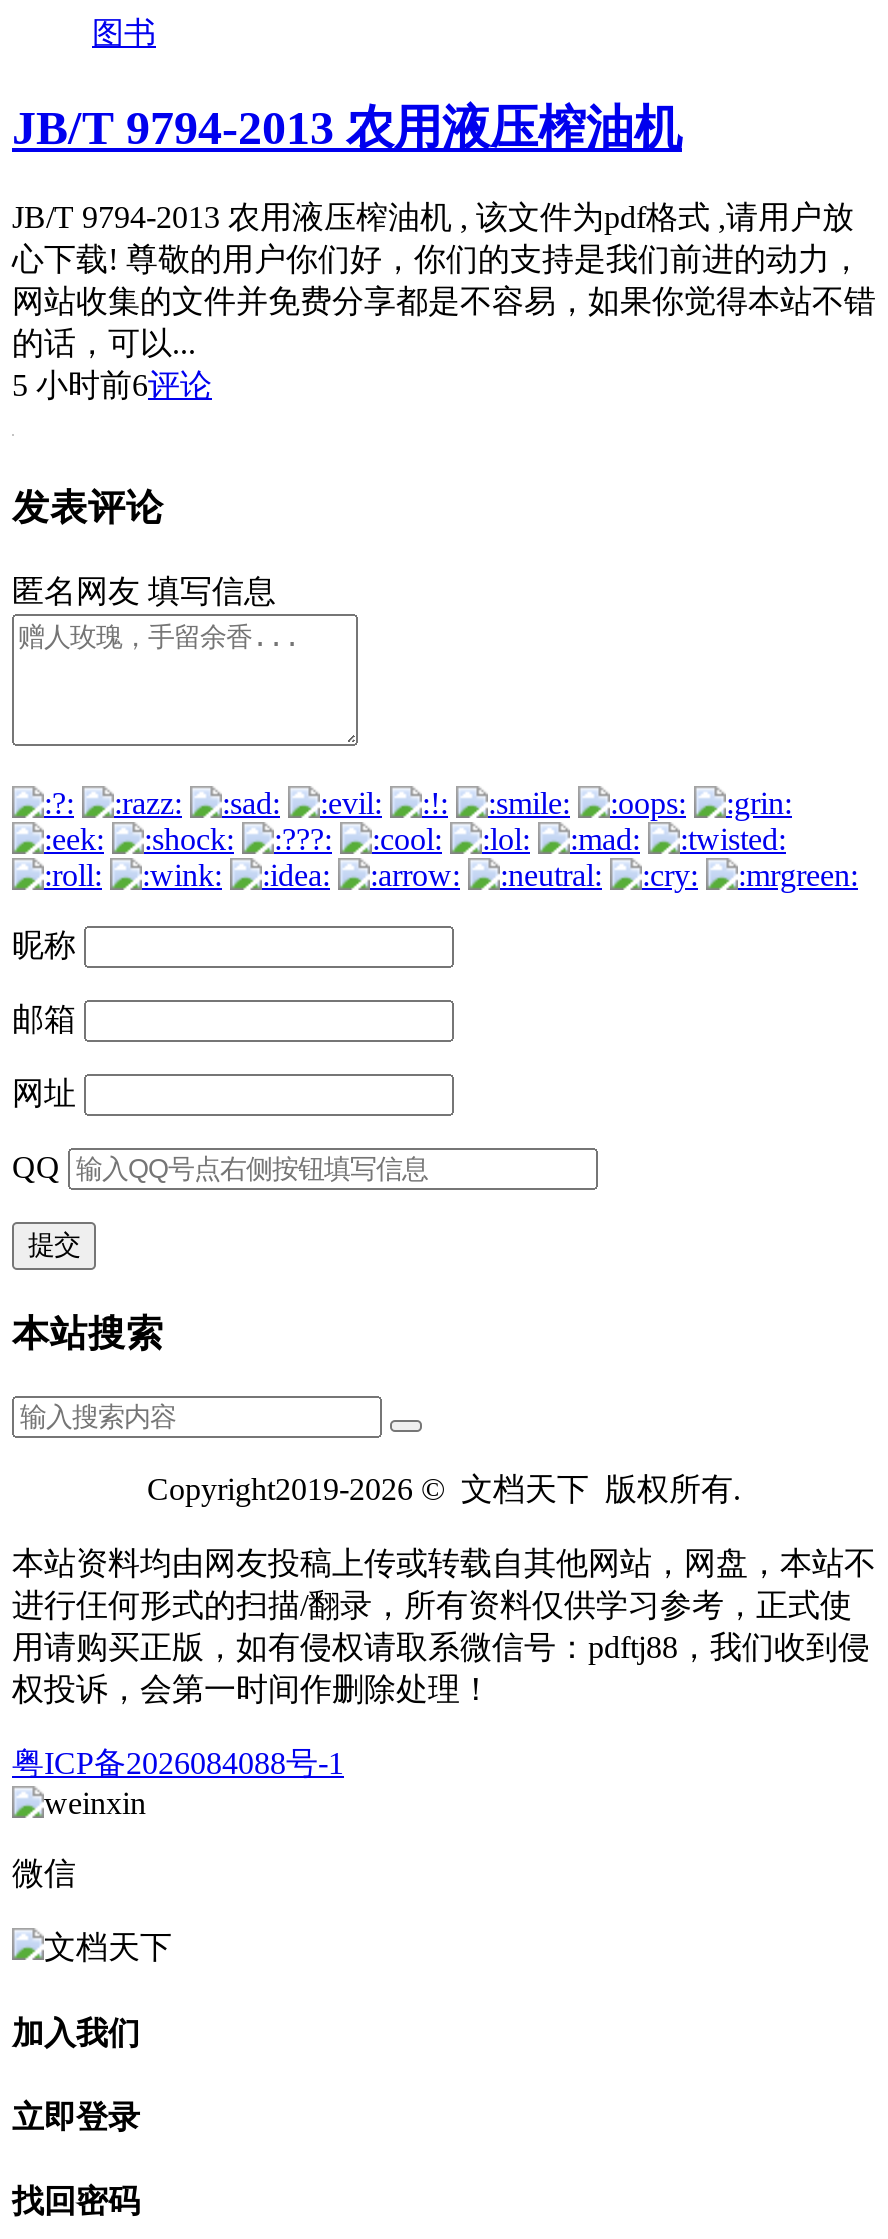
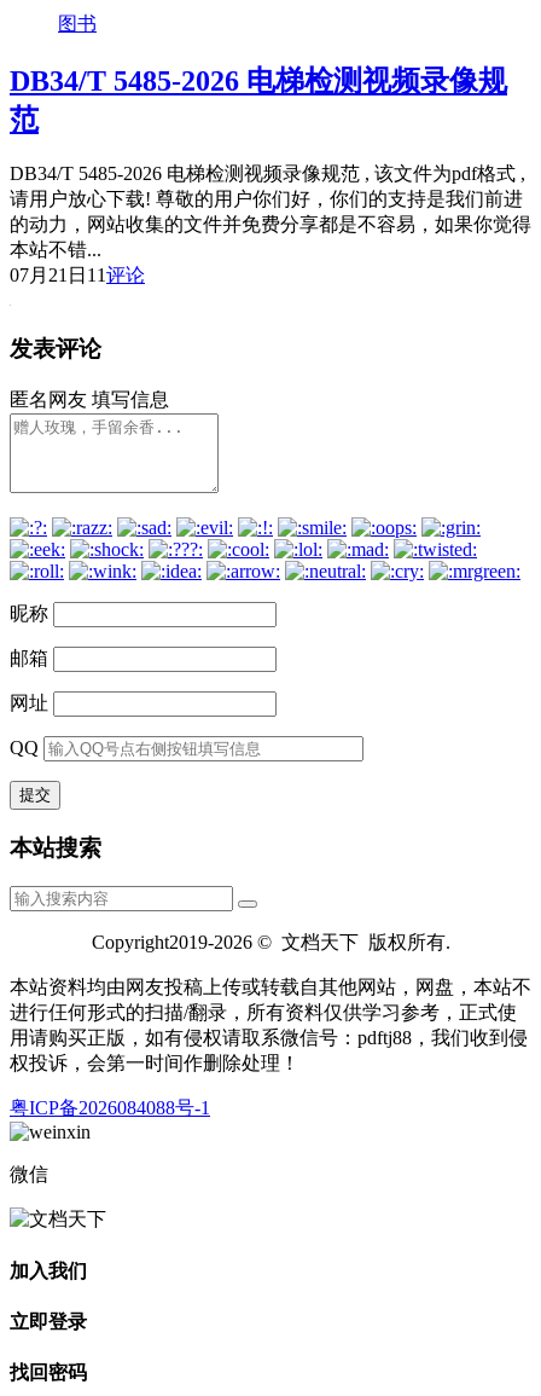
- JB/T 9794-2013 农用液压榨油机
+ DB34/T 5485-2026 电梯检测视频录像规
+ 范

- JB/T 9794-2013 农用液压榨油机 , 该文件为pdf格式 ,请用户放
- 心下载! 尊敬的用户你们好，你们的支持是我们前进的动力，
- 网站收集的文件并免费分享都是不容易，如果你觉得本站不错
- 的话，可以...
- 5 小时前6评论
+ DB34/T 5485-2026 电梯检测视频录像规范 , 该文件为pdf格式 ,
+ 请用户放心下载! 尊敬的用户你们好，你们的支持是我们前进
+ 的动力，网站收集的文件并免费分享都是不容易，如果你觉得
+ 本站不错...
+ 07月21日11评论
